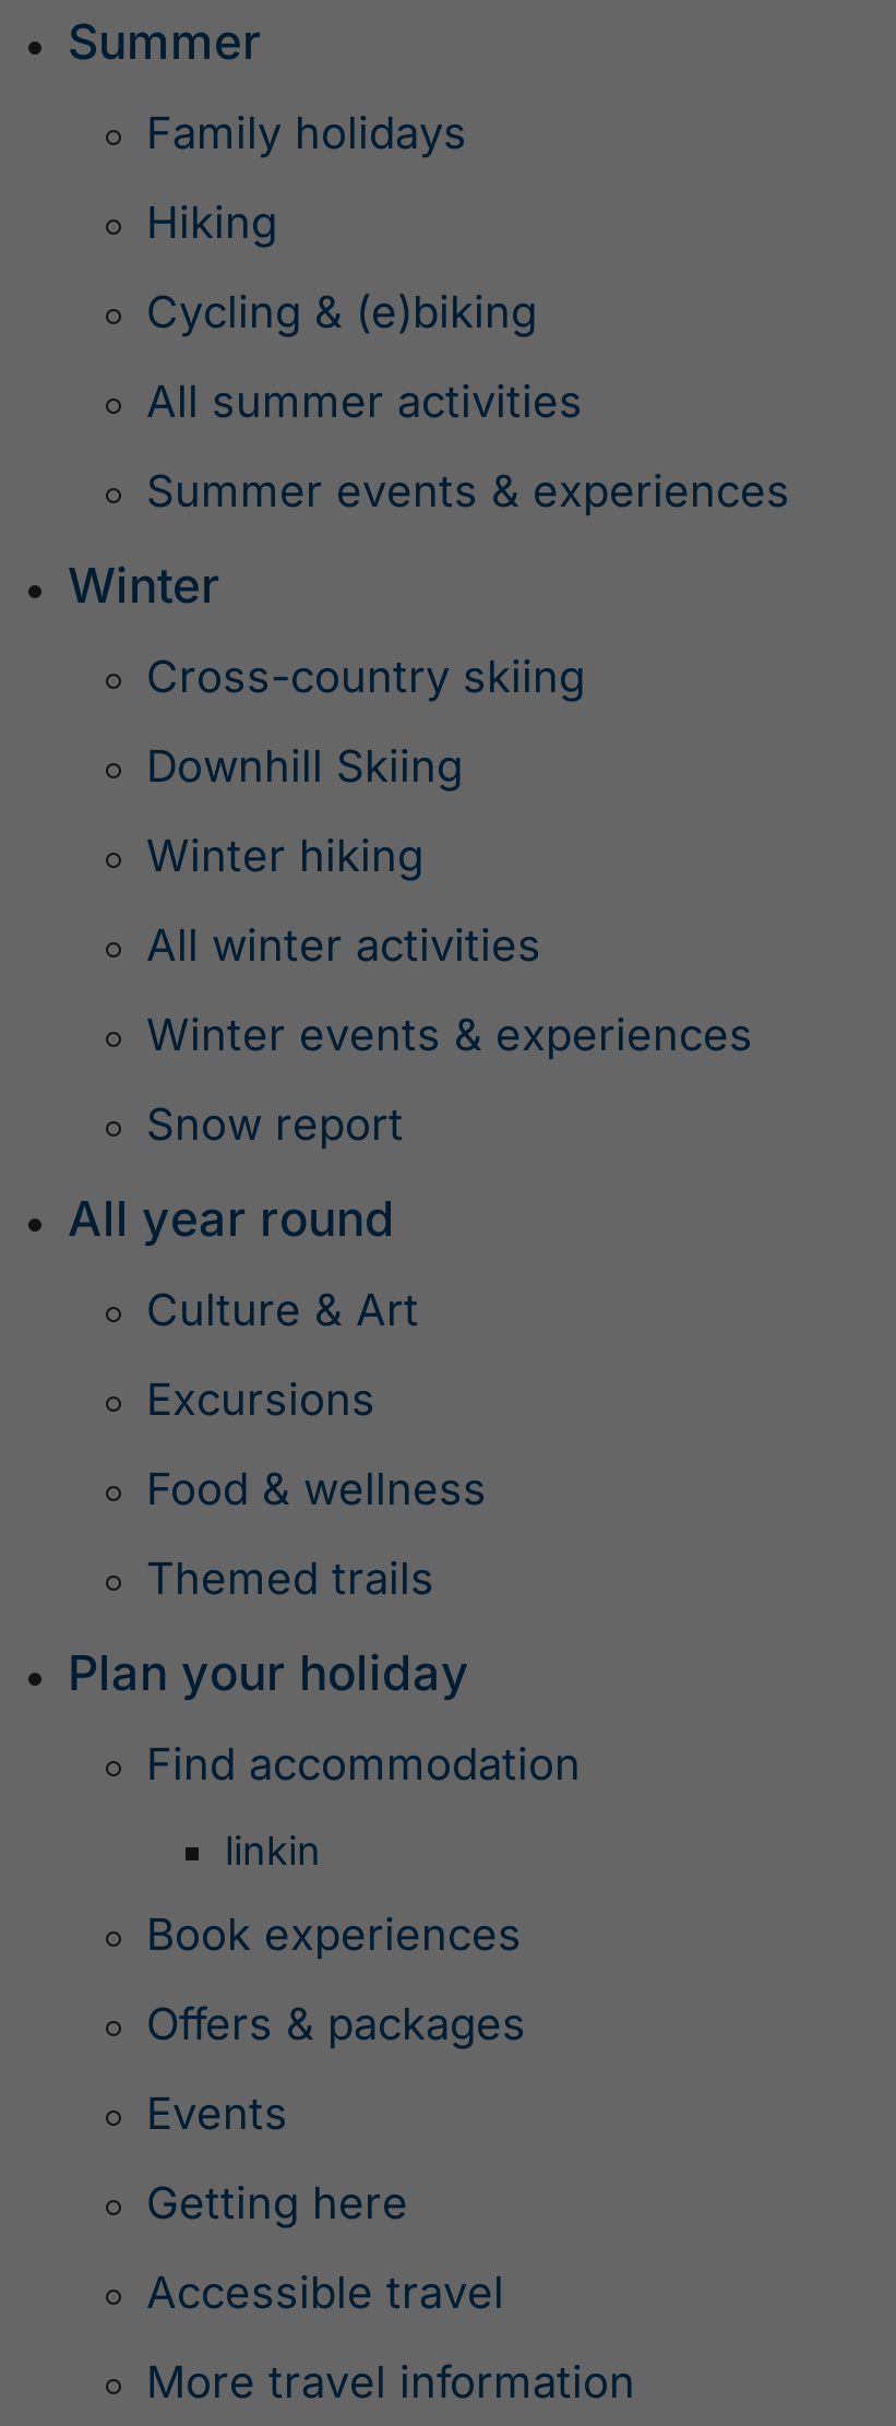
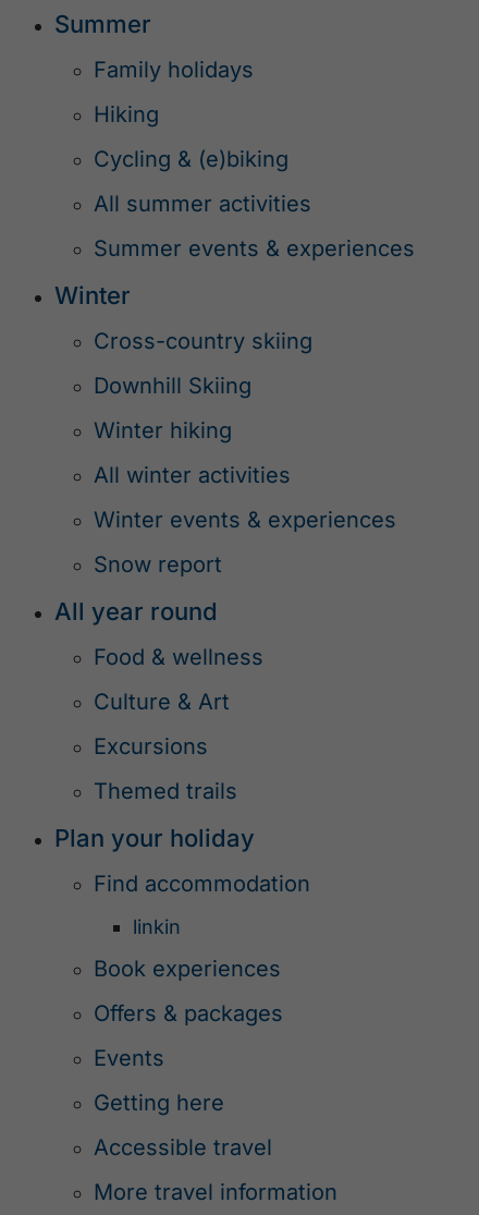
moved down: Culture & Art | Excursions

moved up: Food & wellness
